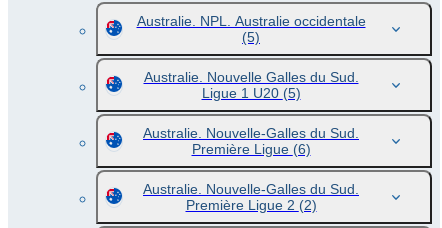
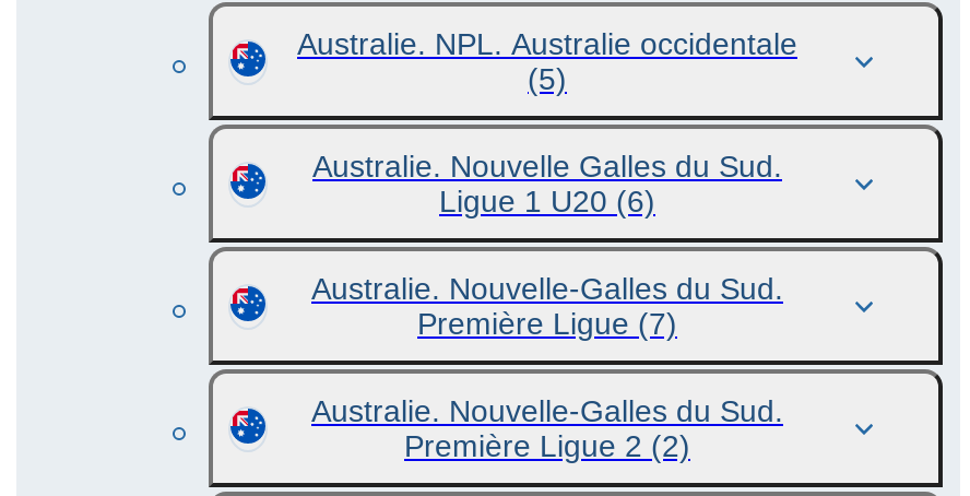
- Ligue 1 U20 (5)
+ Ligue 1 U20 (6)

- Première Ligue (6)
+ Première Ligue (7)
